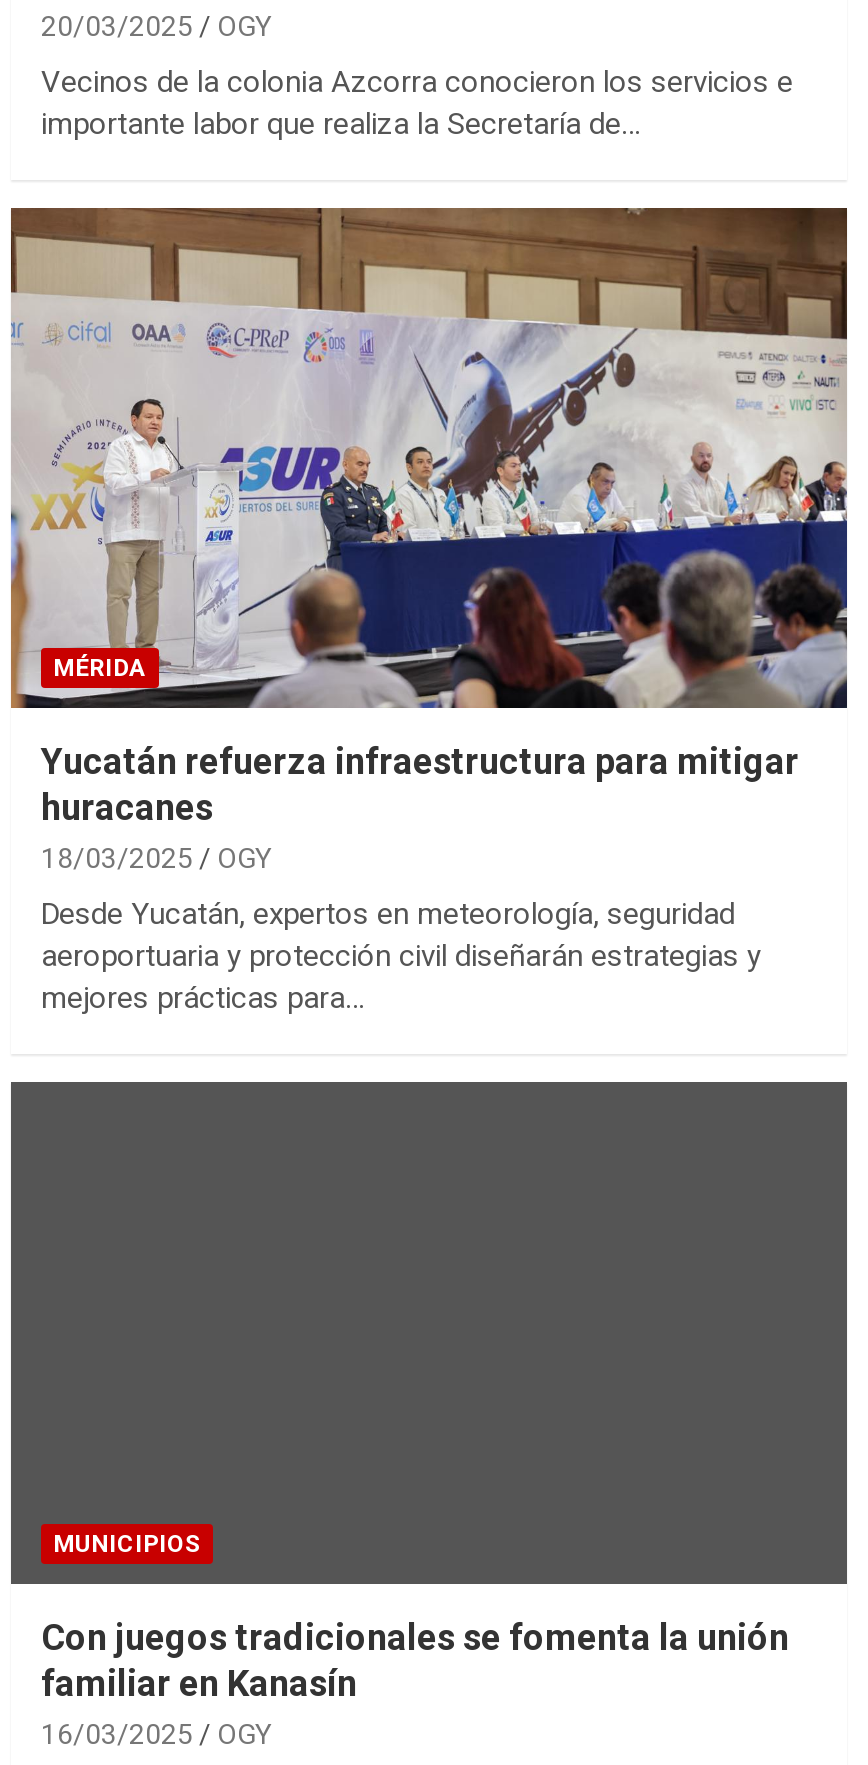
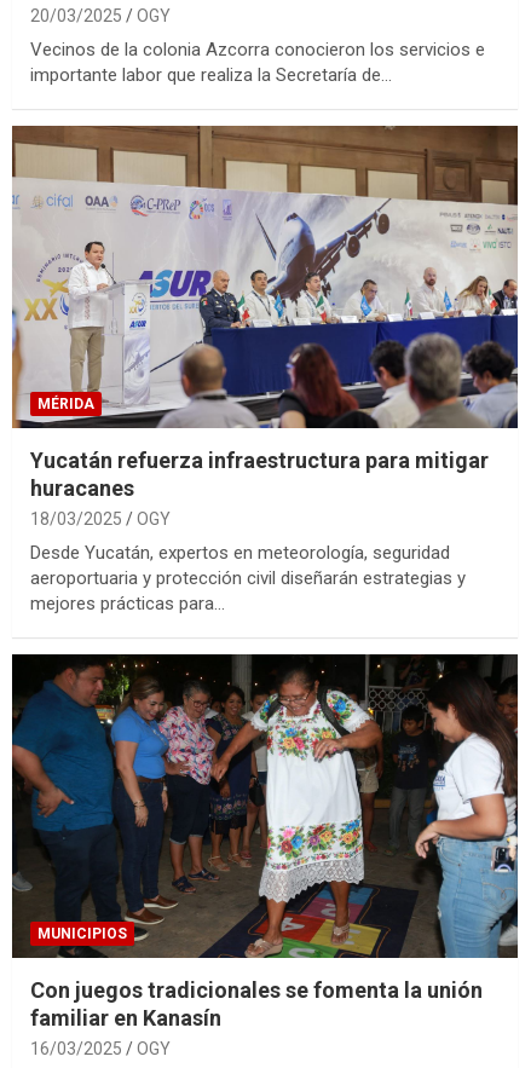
+ [image]
